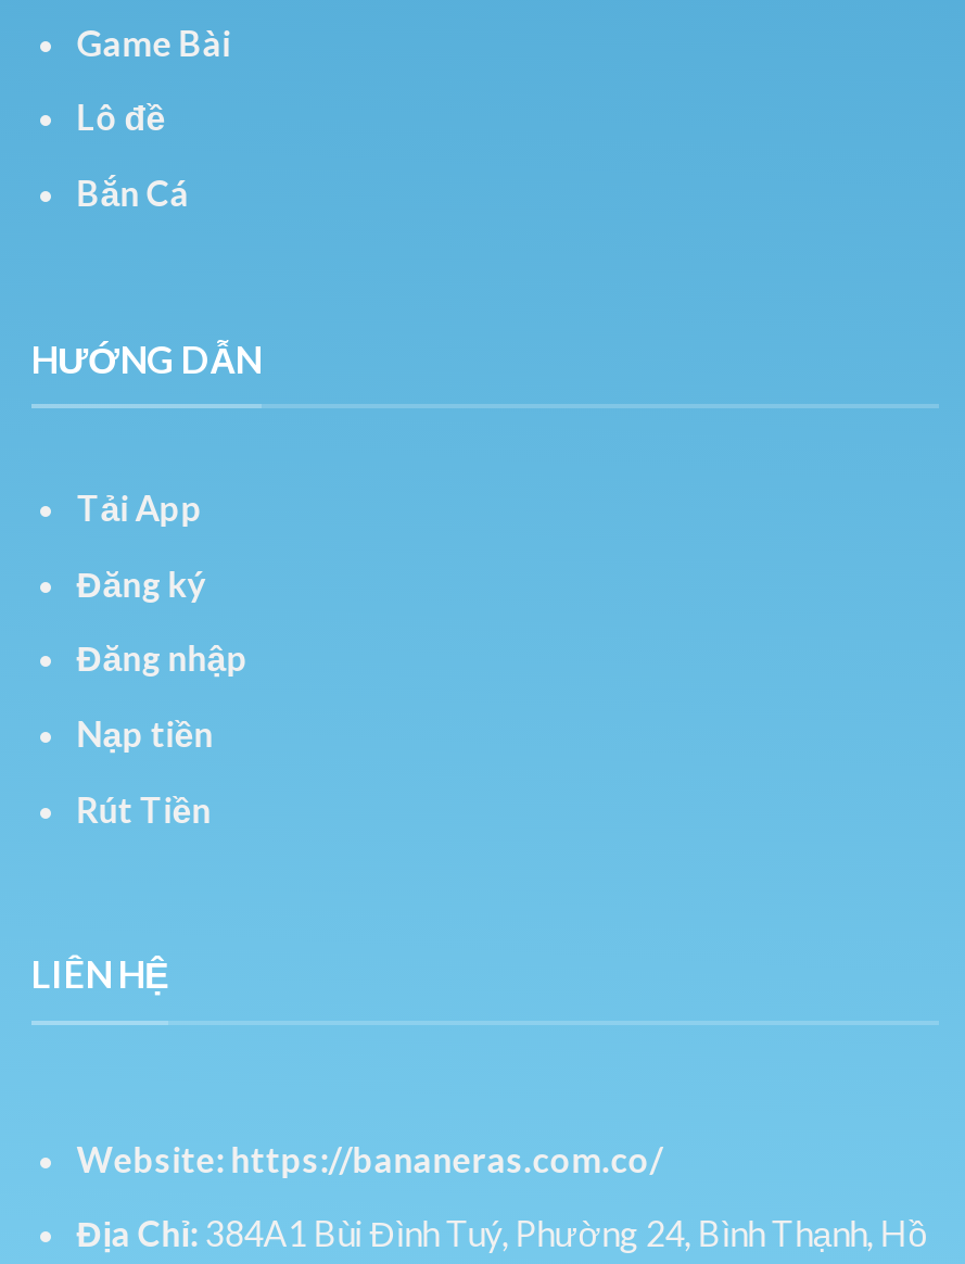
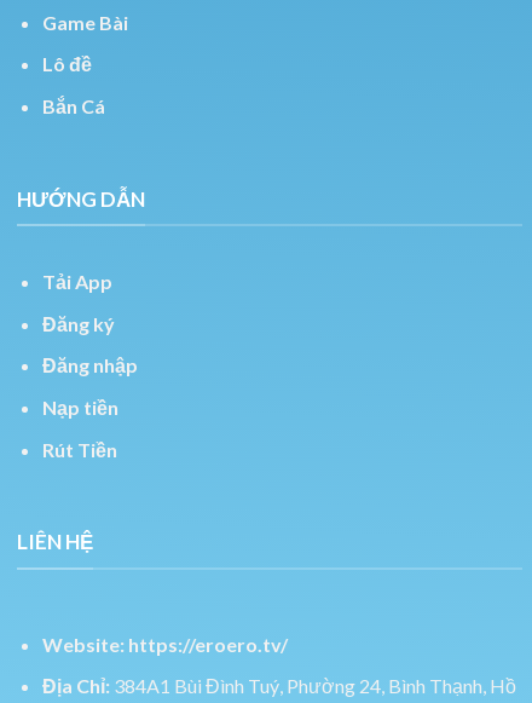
- Website: https://bananeras.com.co/
+ Website: https://eroero.tv/
